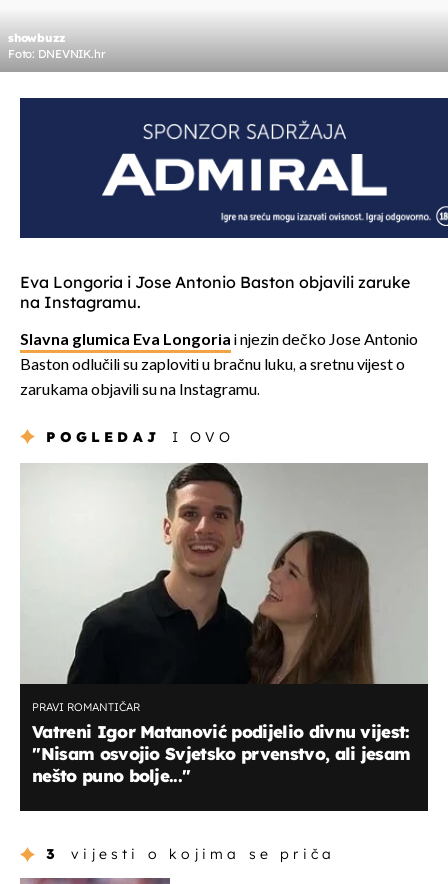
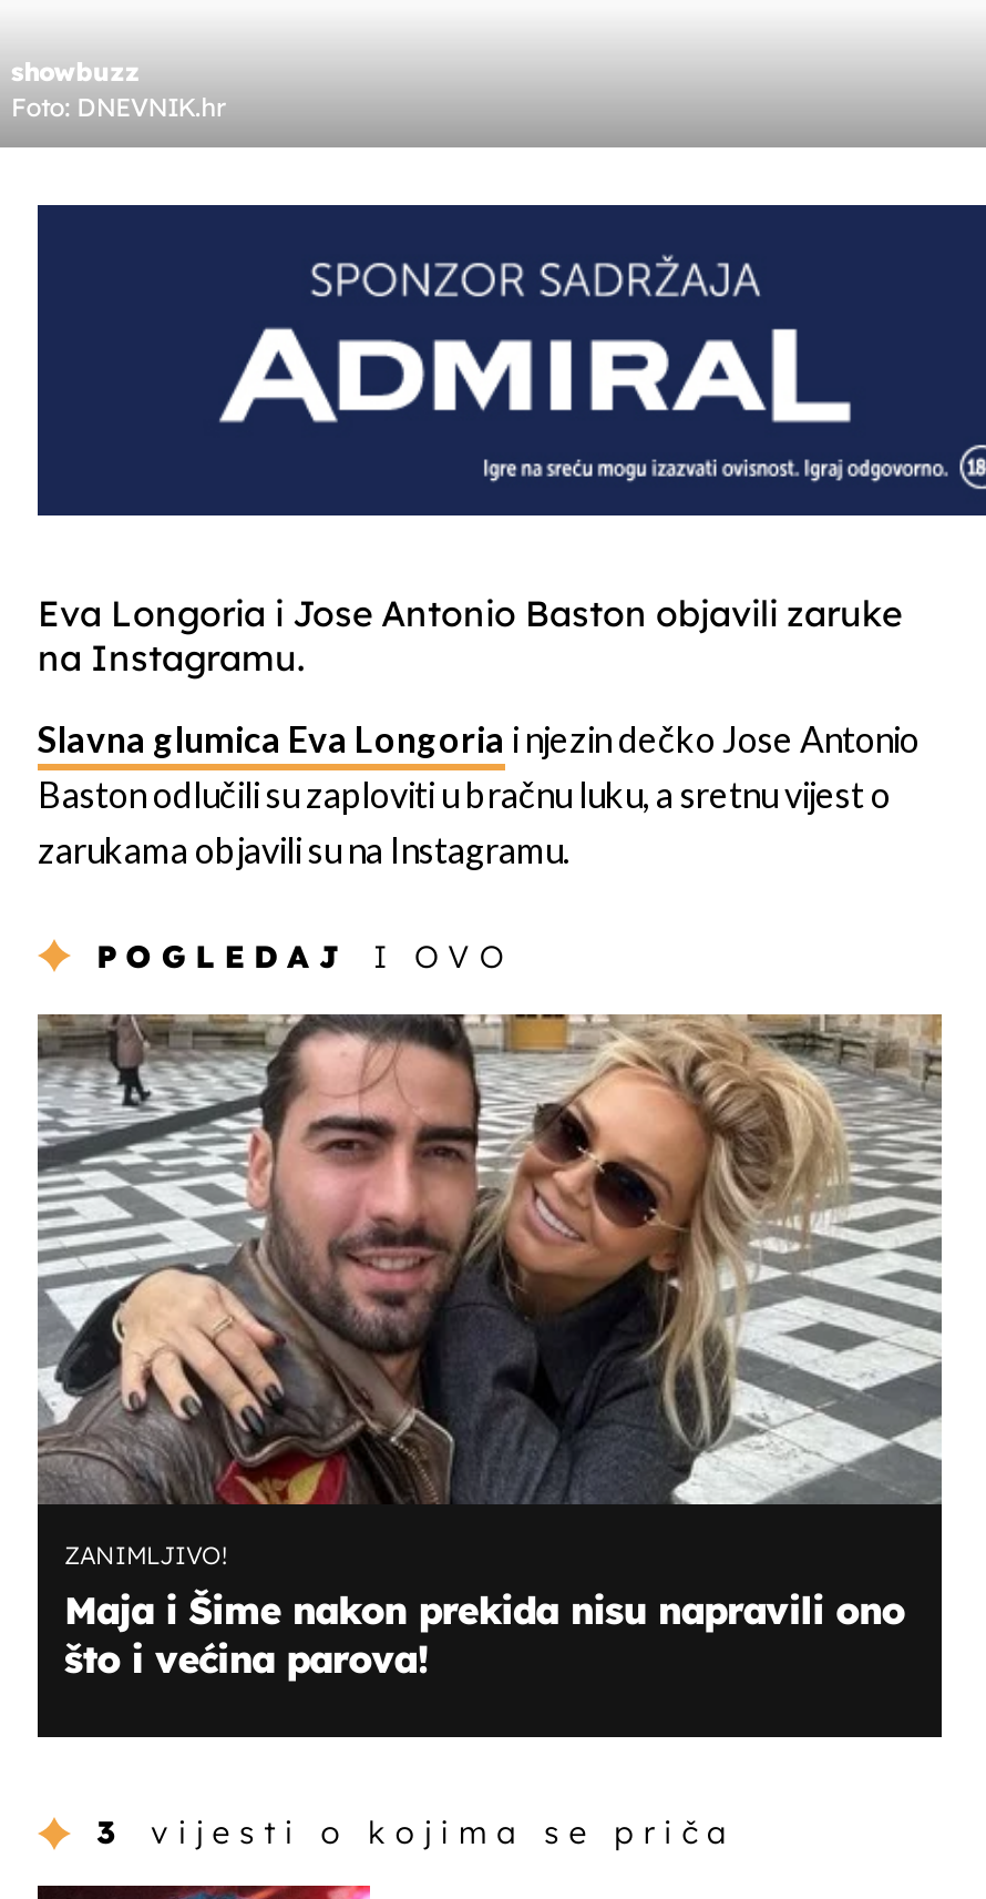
- [image]
- PRAVI ROMANTIČAR
- Vatreni Igor Matanović podijelio divnu vijest:
- ''Nisam osvojio Svjetsko prvenstvo, ali jesam
- nešto puno bolje...''
+ [image]
+ ZANIMLJIVO!
+ Maja i Šime nakon prekida nisu napravili ono
+ što i većina parova!
